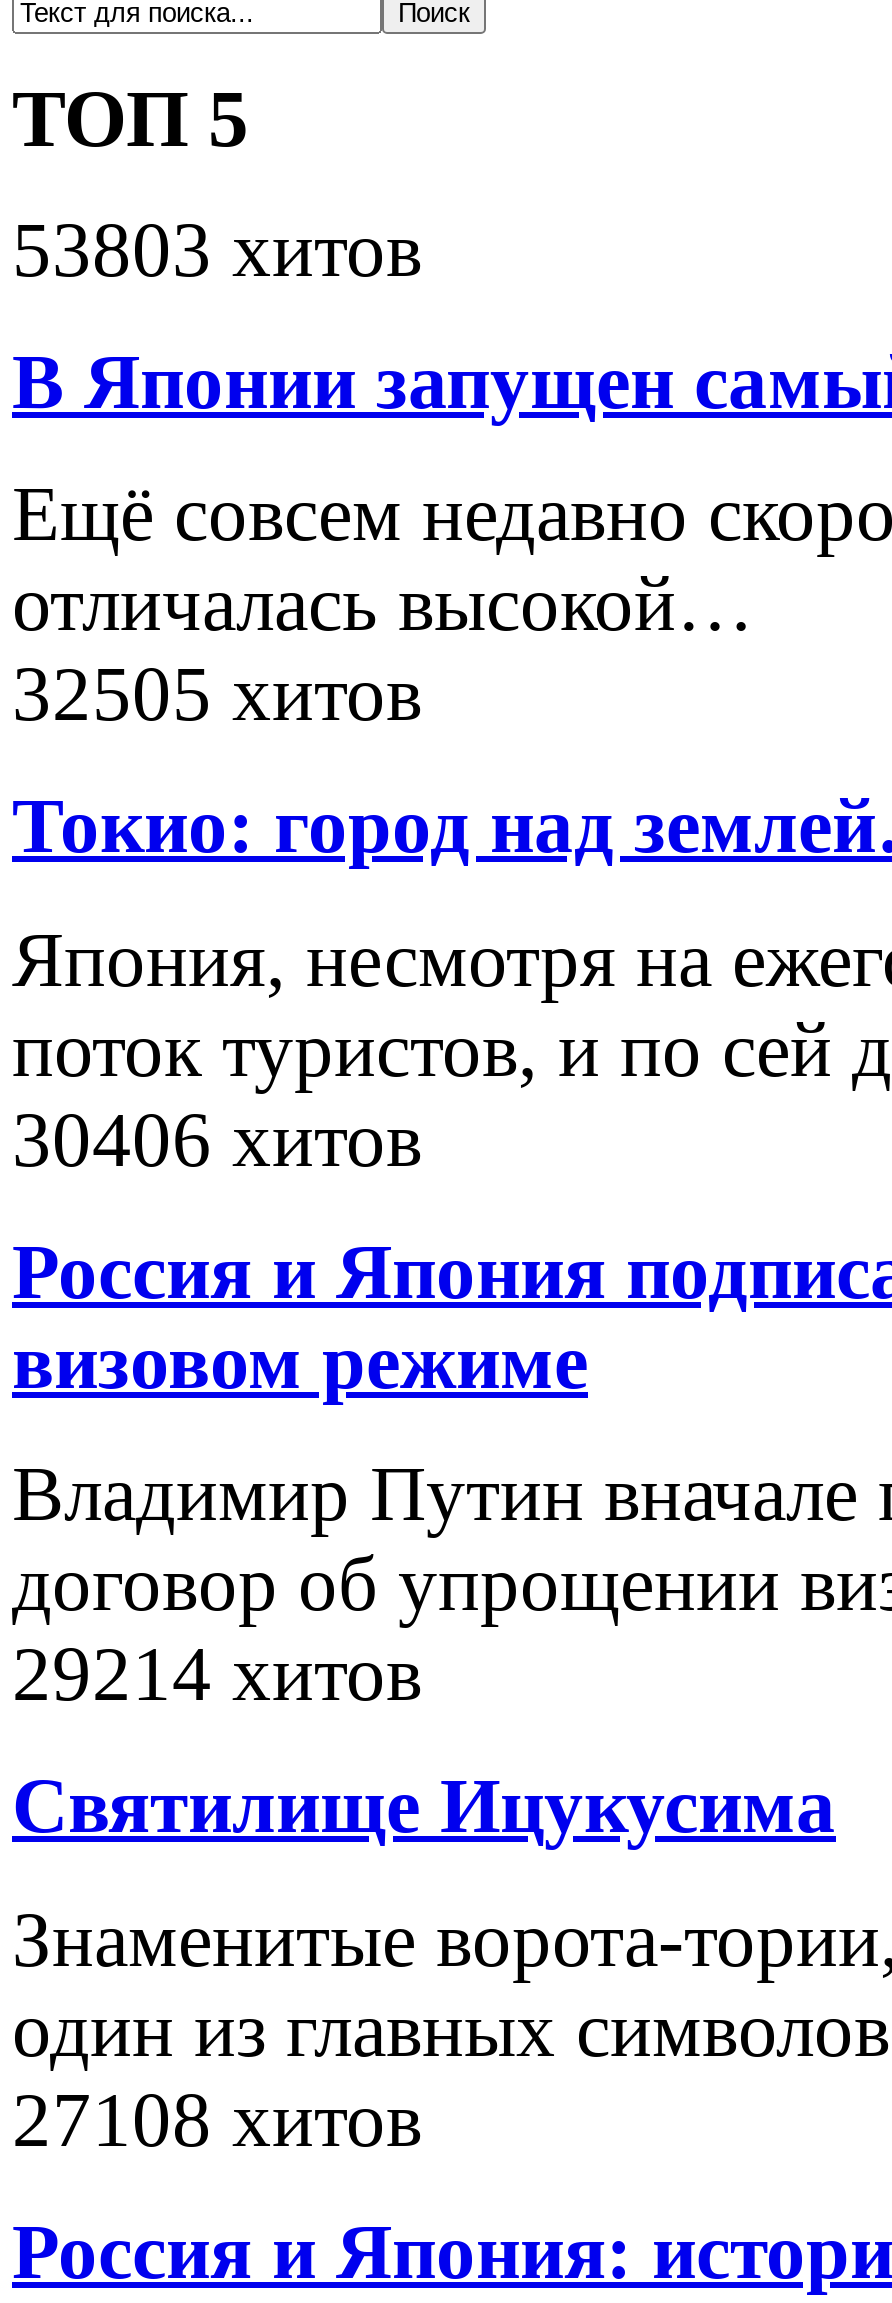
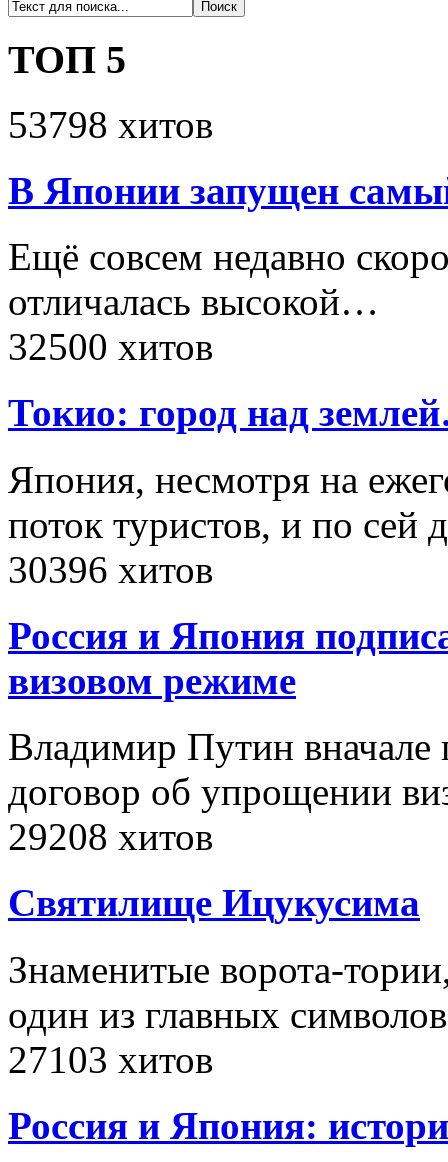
- 53803 хитов
+ 53798 хитов

- 32505 хитов
+ 32500 хитов

- 30406 хитов
+ 30396 хитов

- 29214 хитов
+ 29208 хитов

- 27108 хитов
+ 27103 хитов
